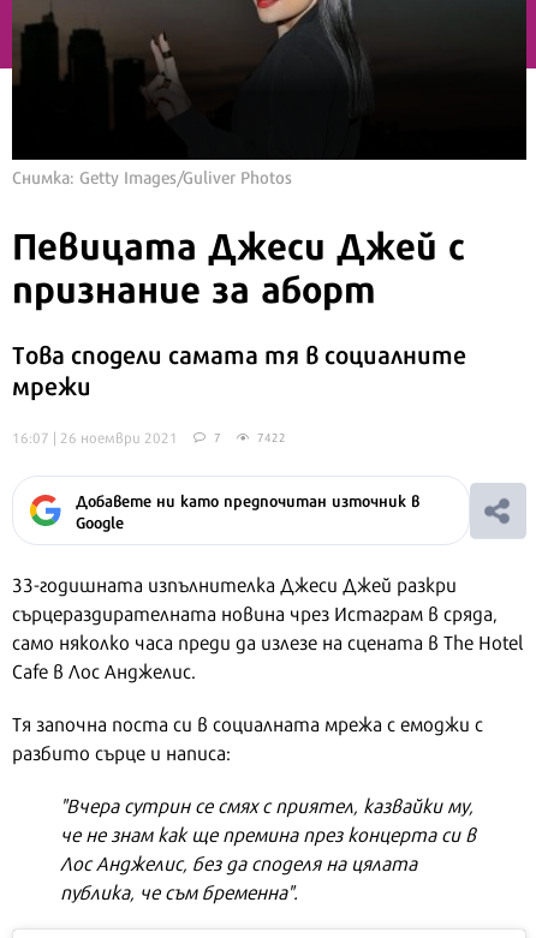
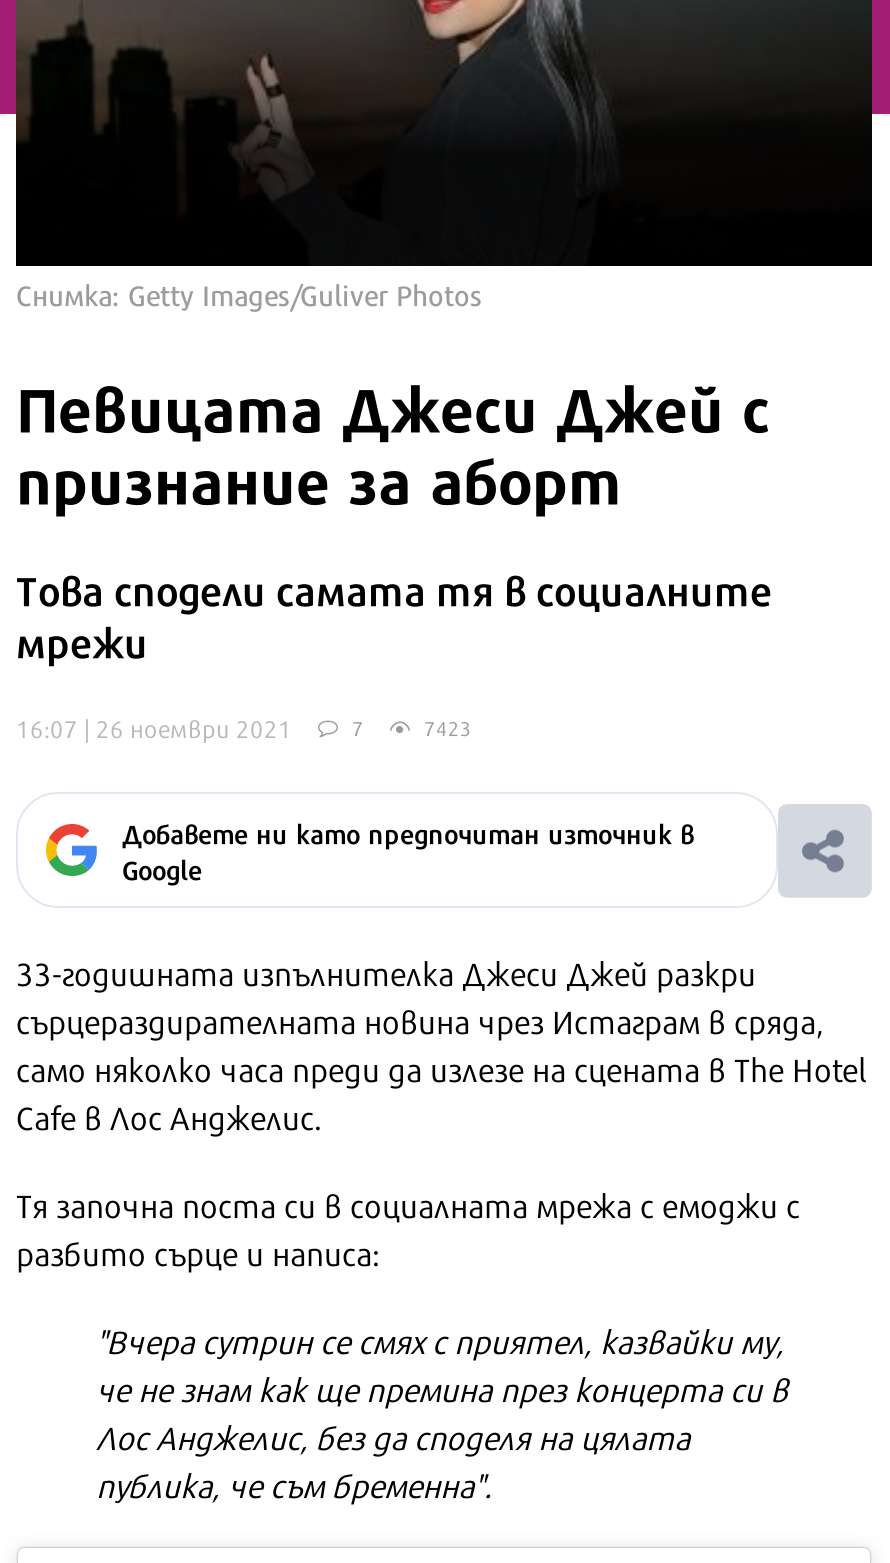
- 7422
+ 7423
